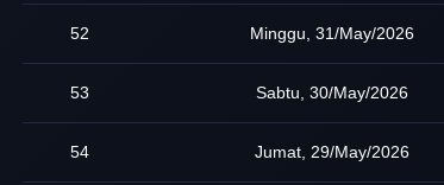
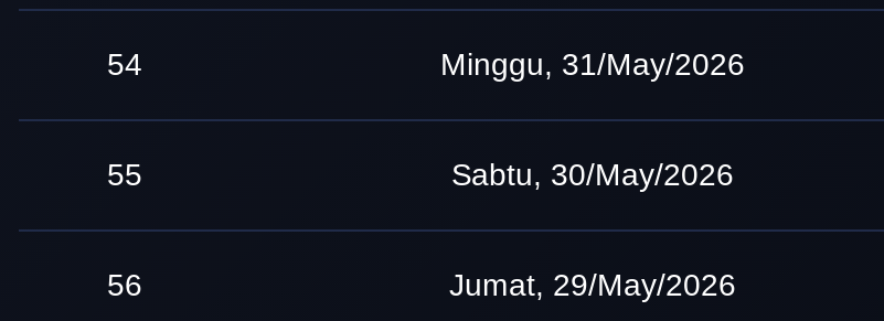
- 52
+ 54

- 53
+ 55

- 54
+ 56
